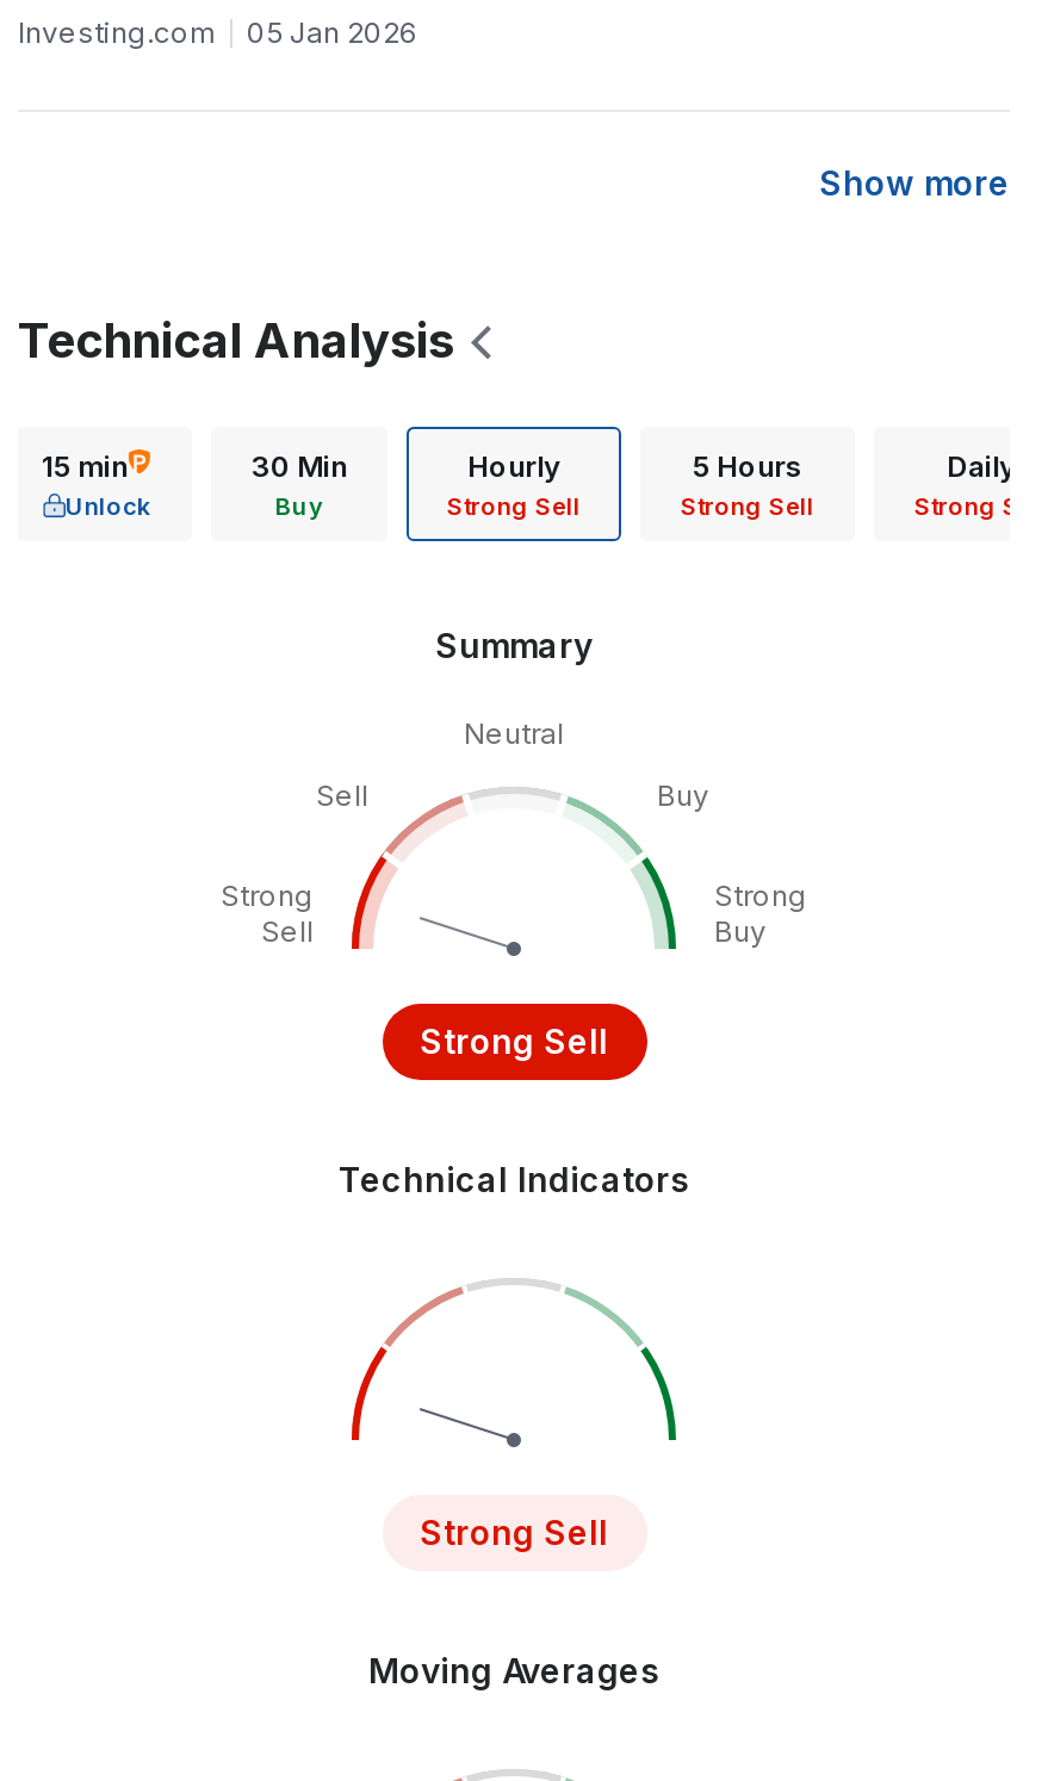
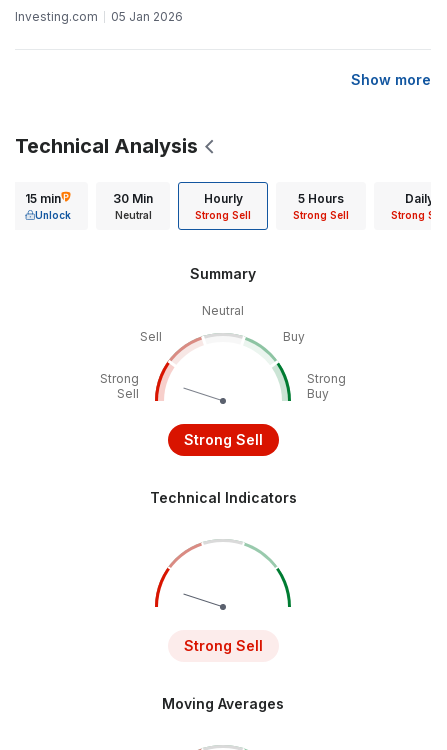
- Buy
+ Neutral
